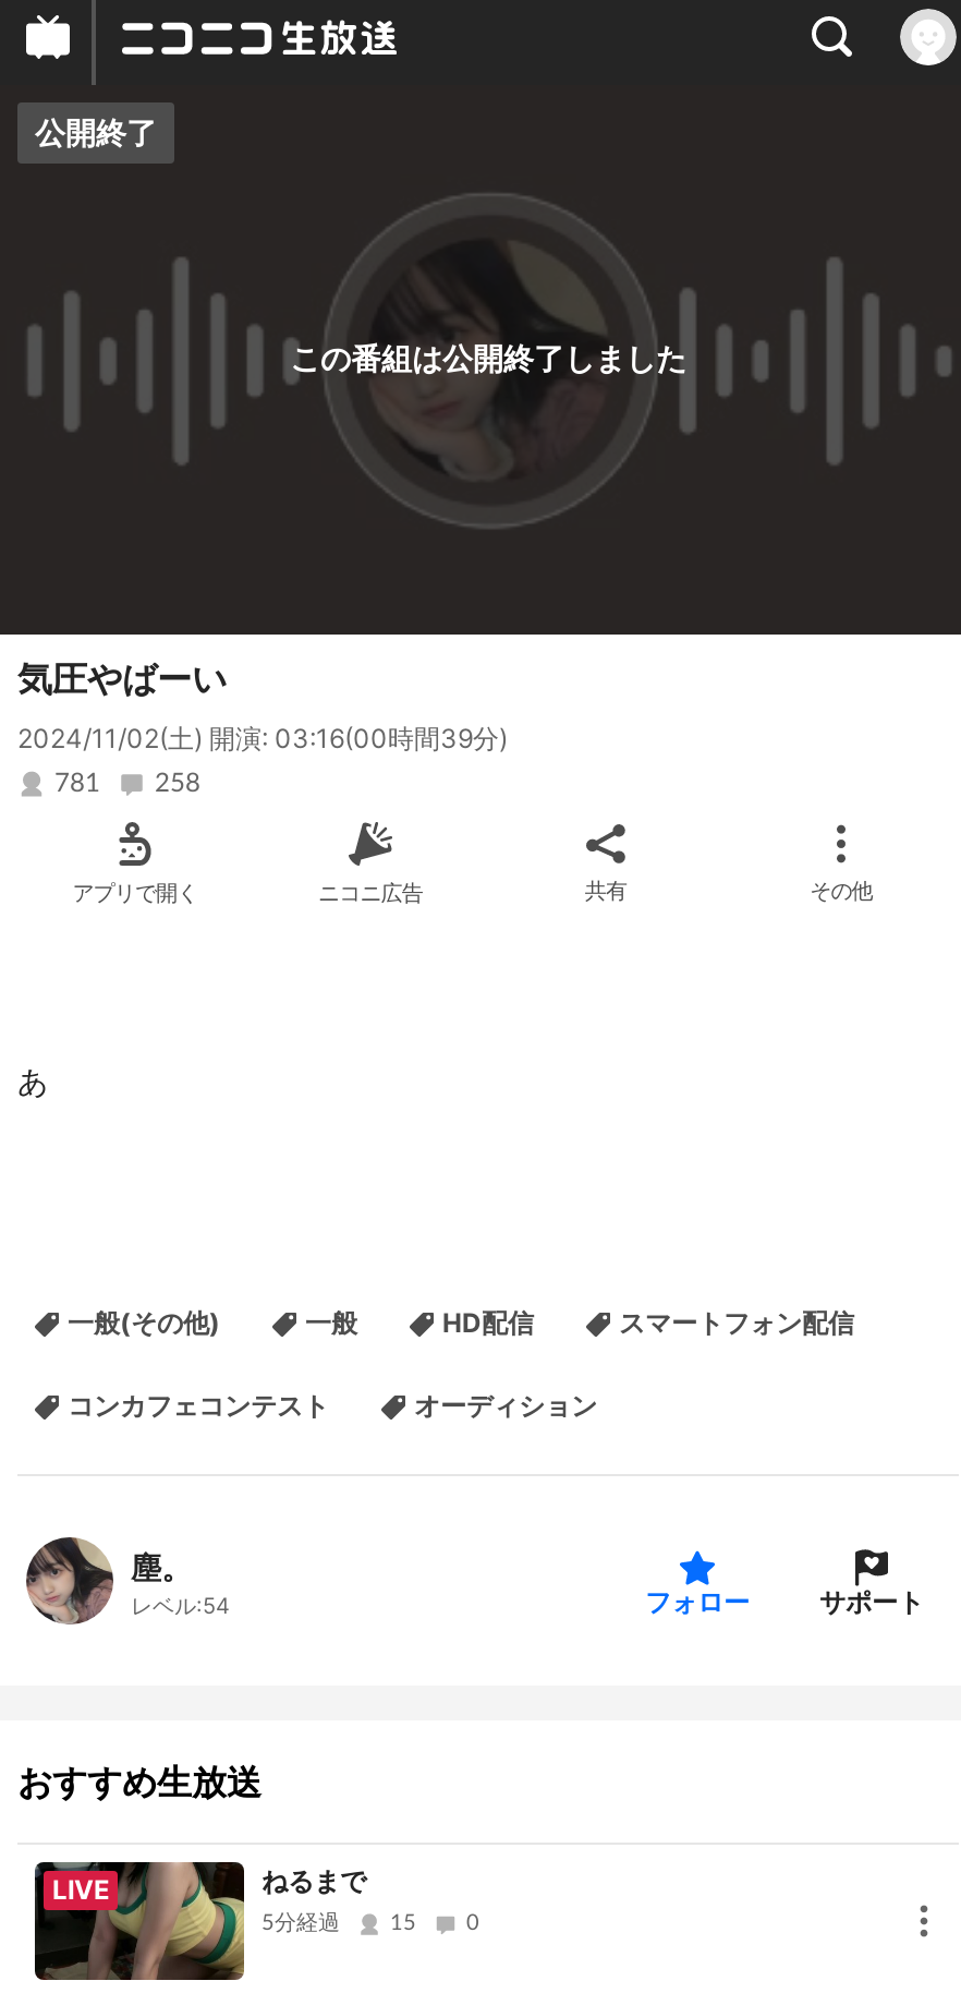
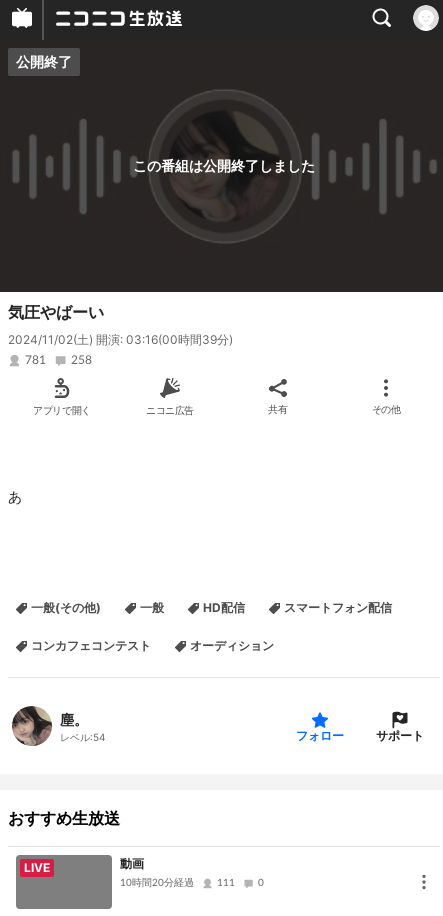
- [image]
- ねるまで
+ [image]
+ 動画

- 5分経過
- 15
+ 10時間20分経過
+ 111
